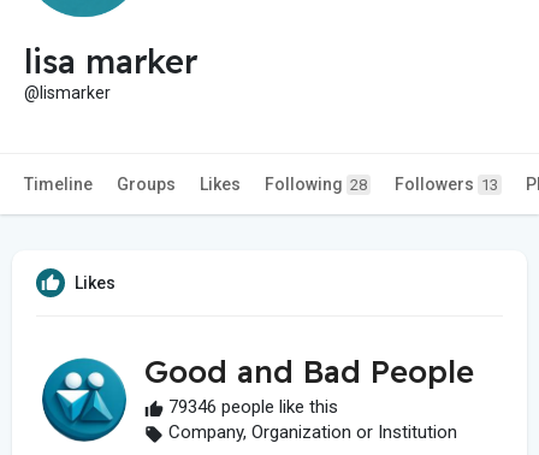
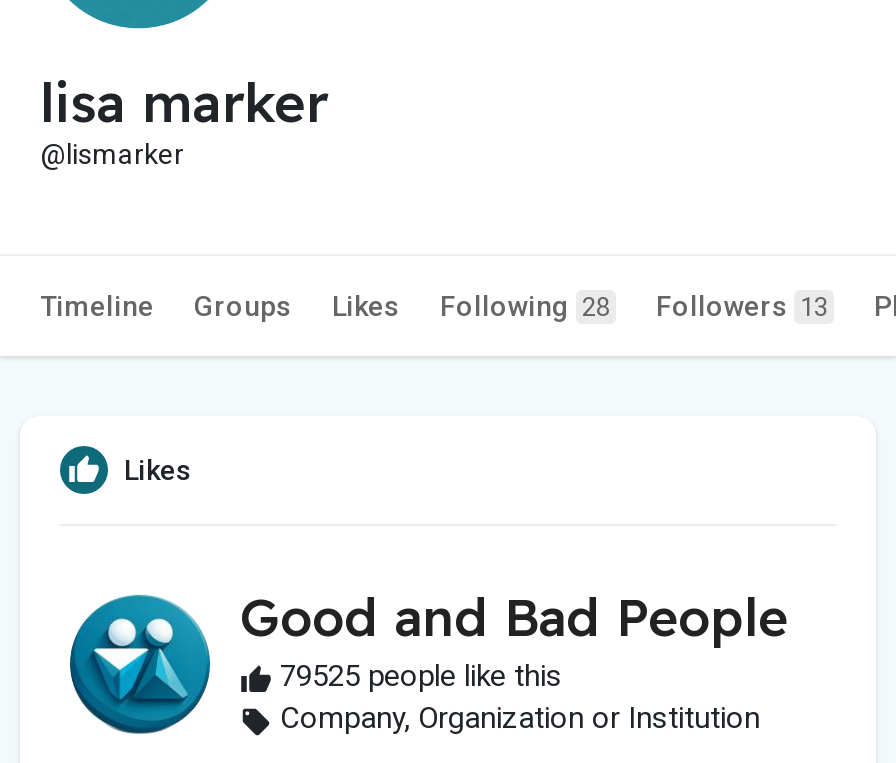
- 79346 people like this
+ 79525 people like this
